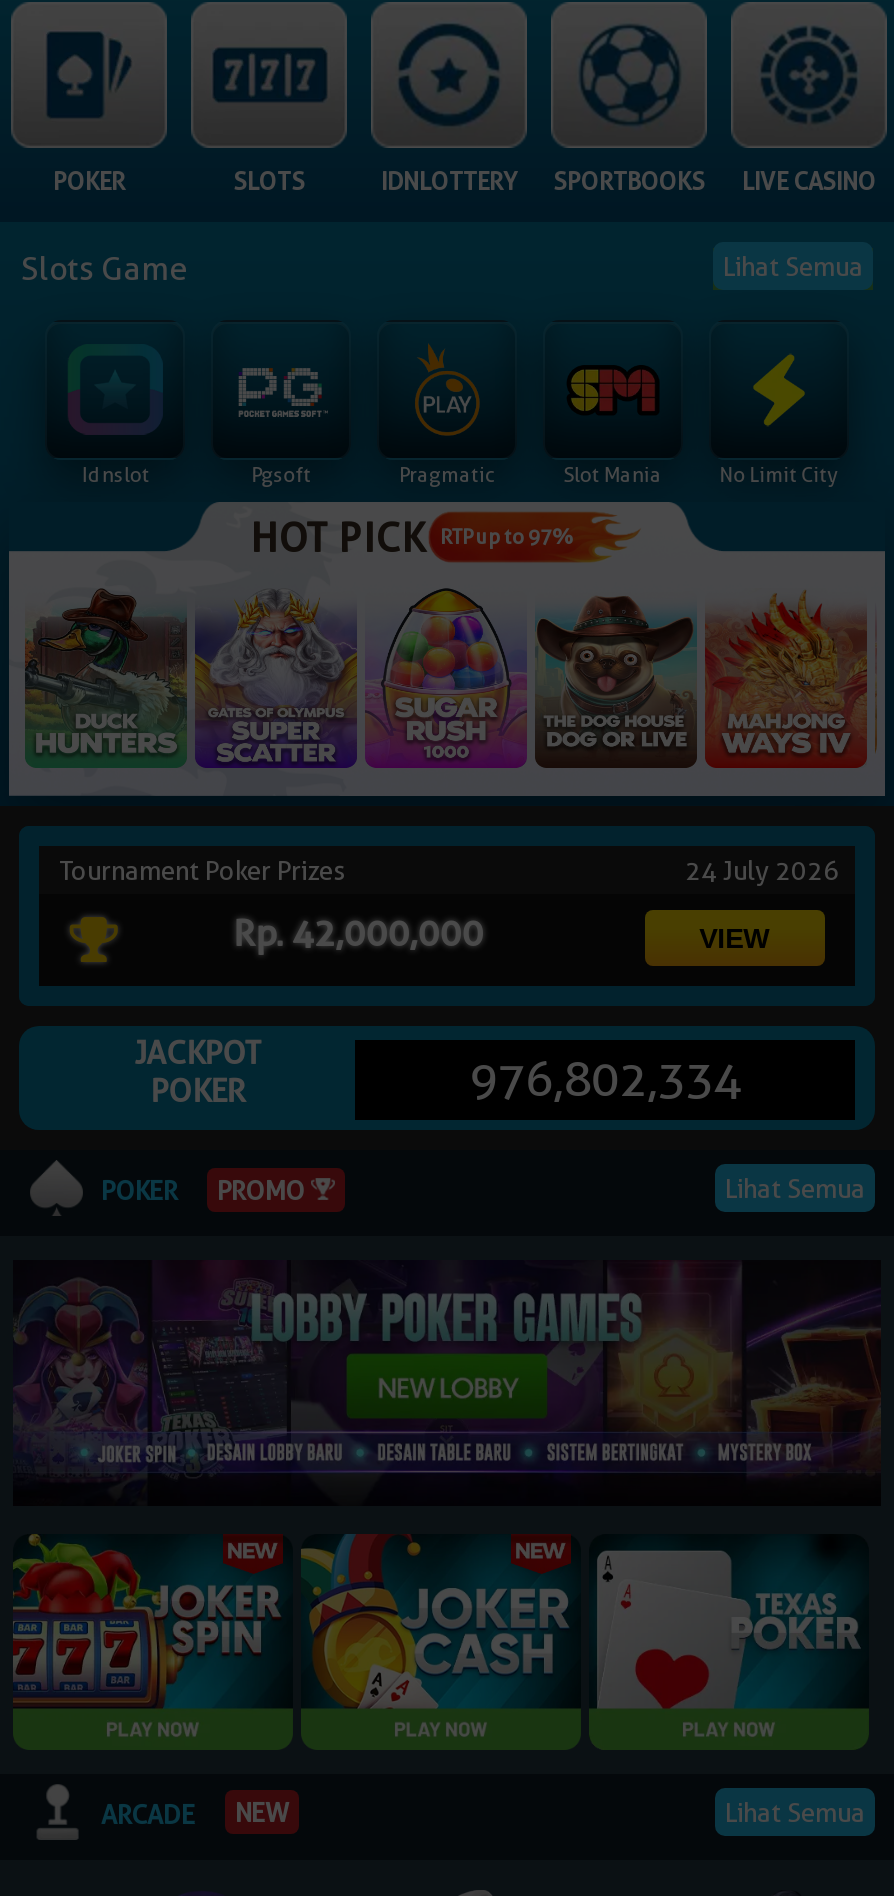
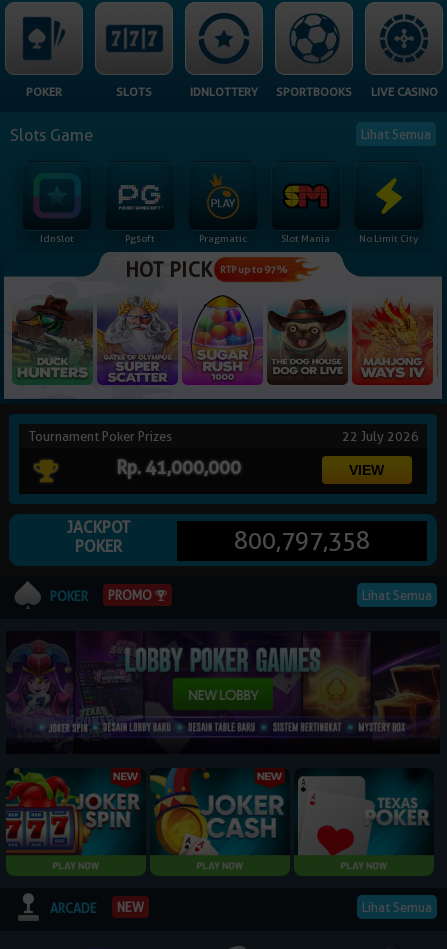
- 24 July 2026
+ 22 July 2026

- Rp. 42,000,000
+ Rp. 41,000,000

- 976,802,334
+ 800,797,358
